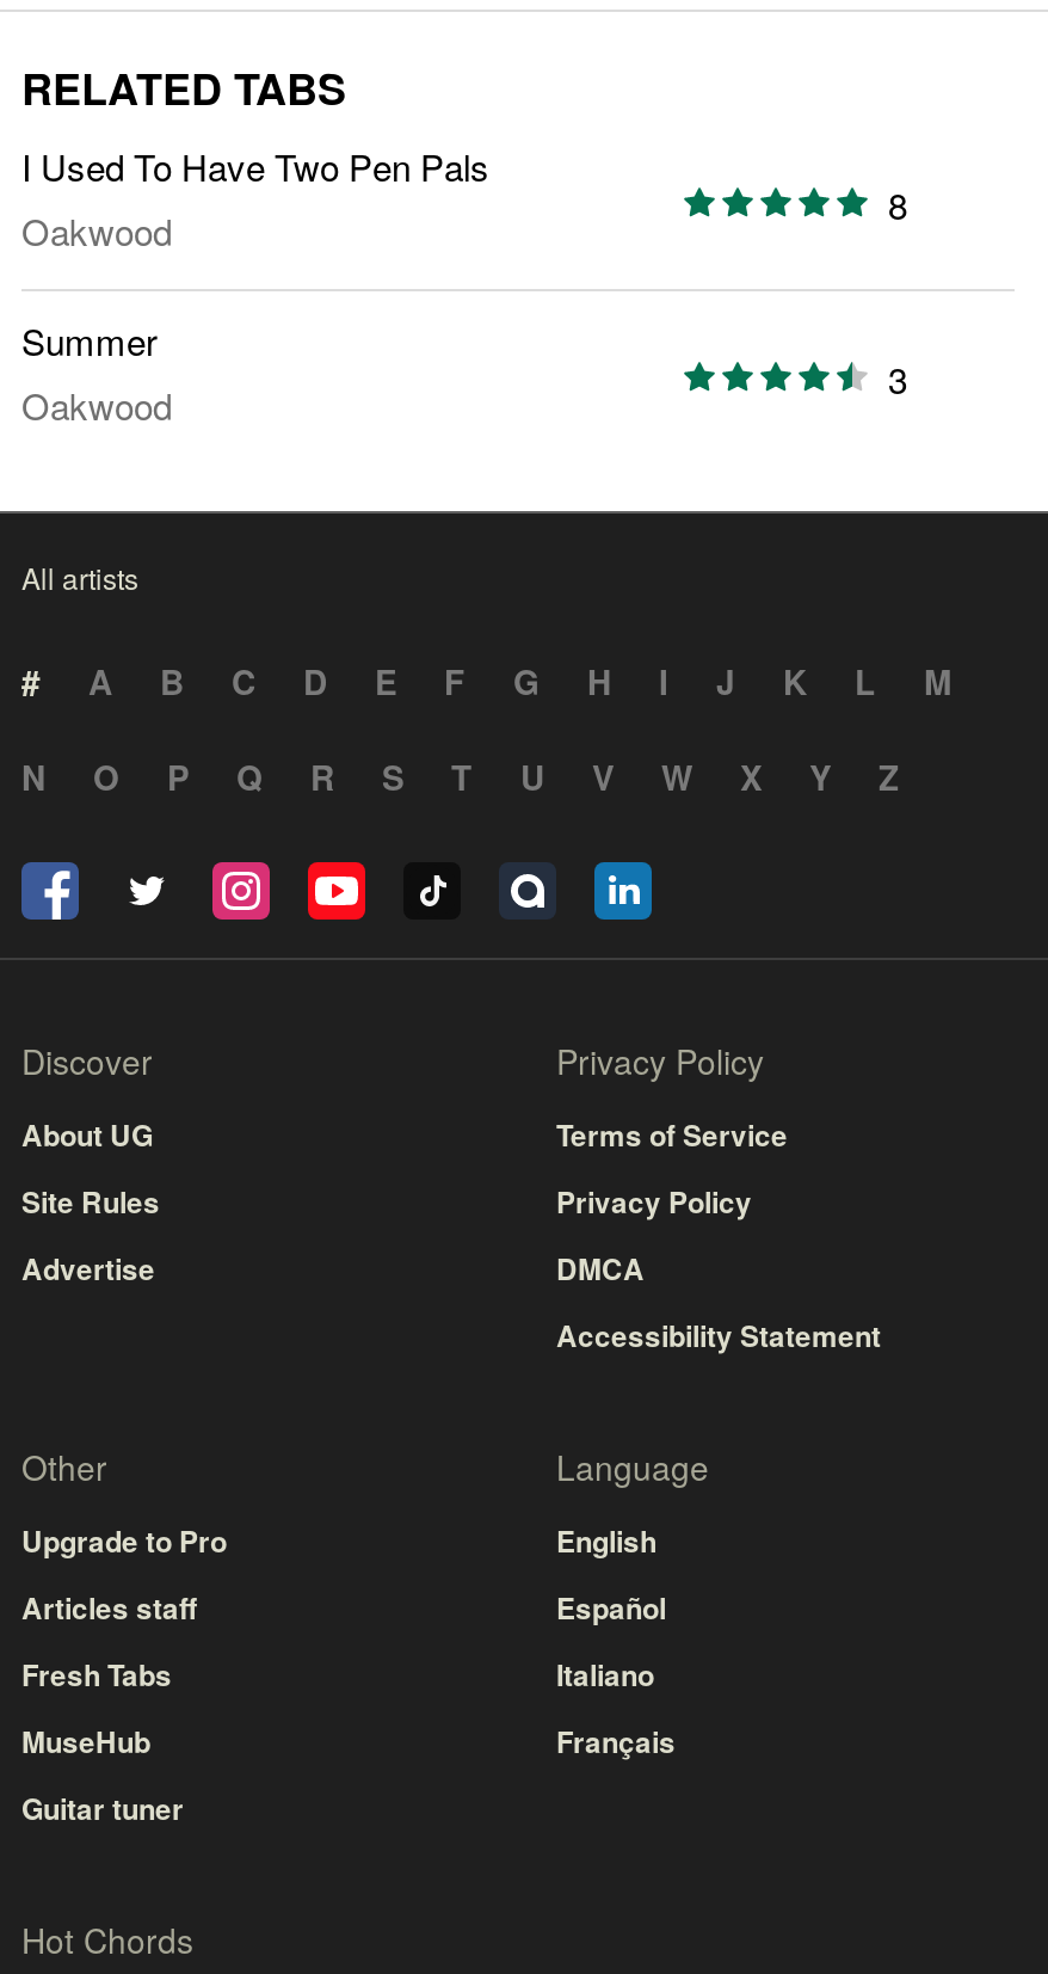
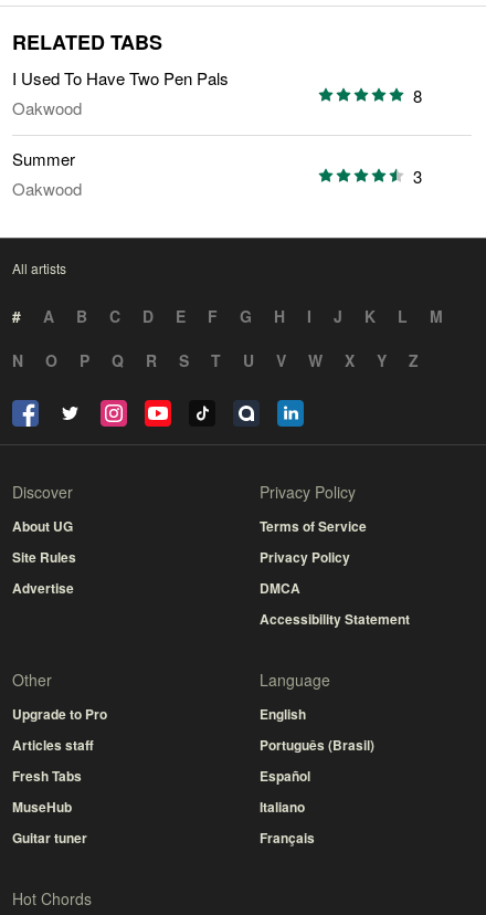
moved down: Español | Italiano | Français

+ Português (Brasil)
